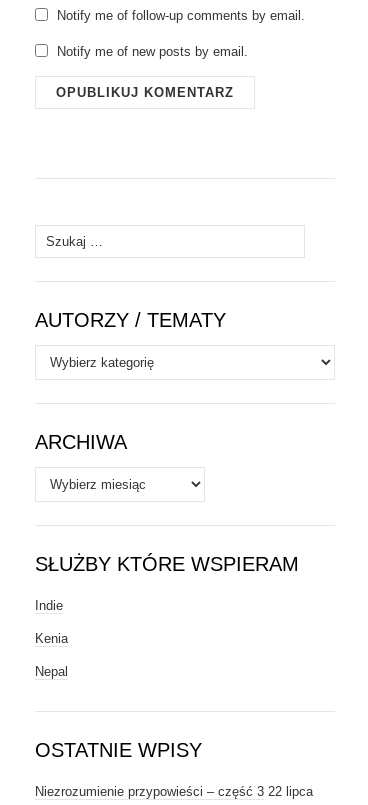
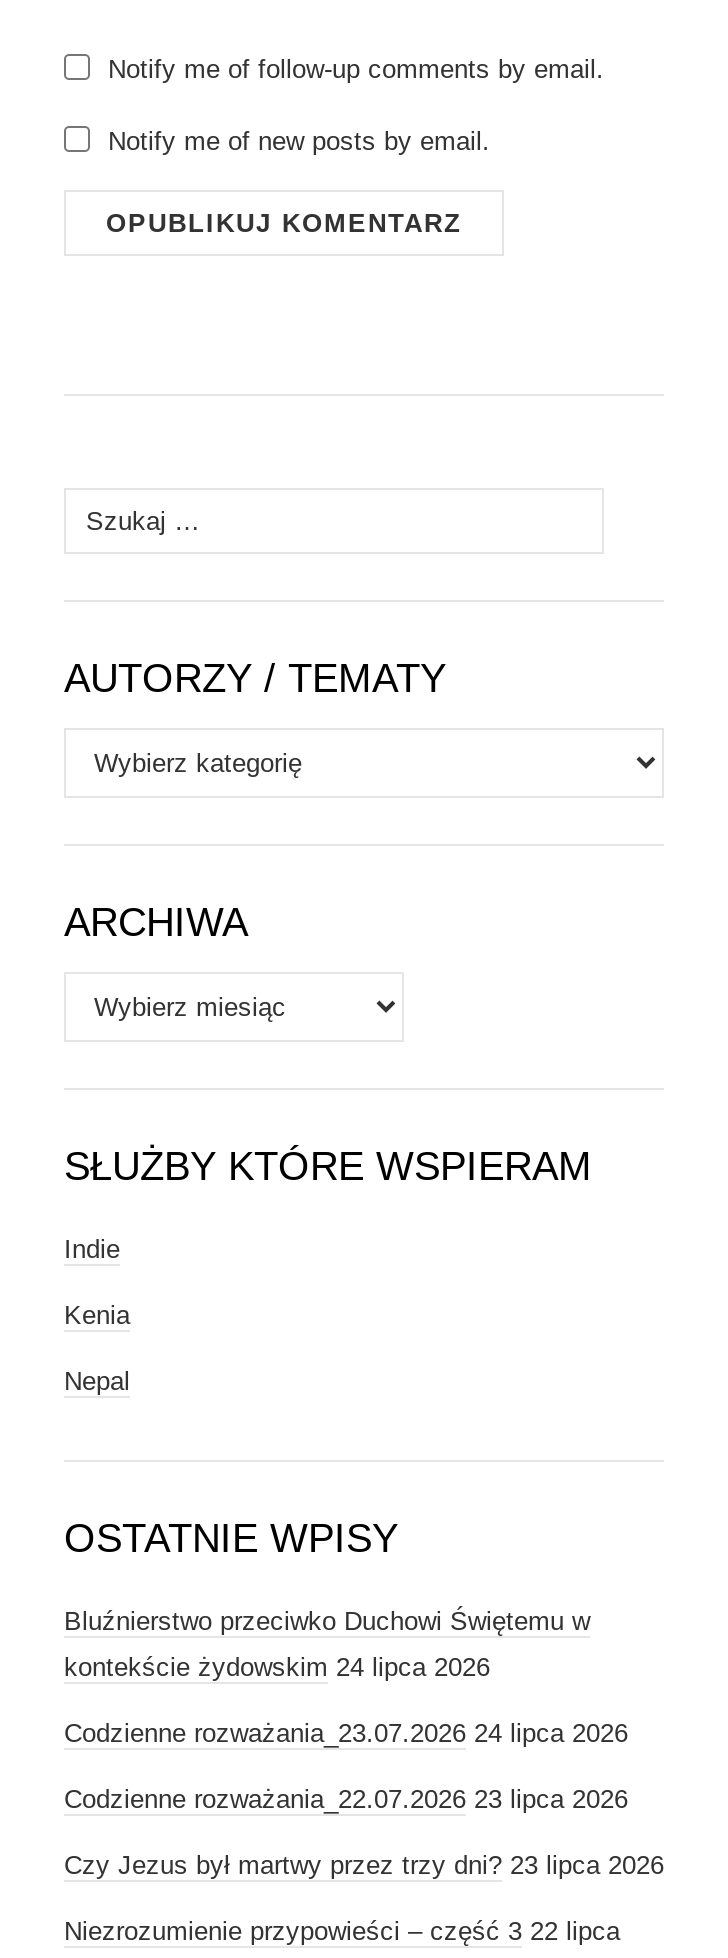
+ Bluźnierstwo przeciwko Duchowi Świętemu w
+ kontekście żydowskim 24 lipca 2026
+ Codzienne rozważania_23.07.2026 24 lipca 2026
+ Codzienne rozważania_22.07.2026 23 lipca 2026
+ Czy Jezus był martwy przez trzy dni? 23 lipca 2026
